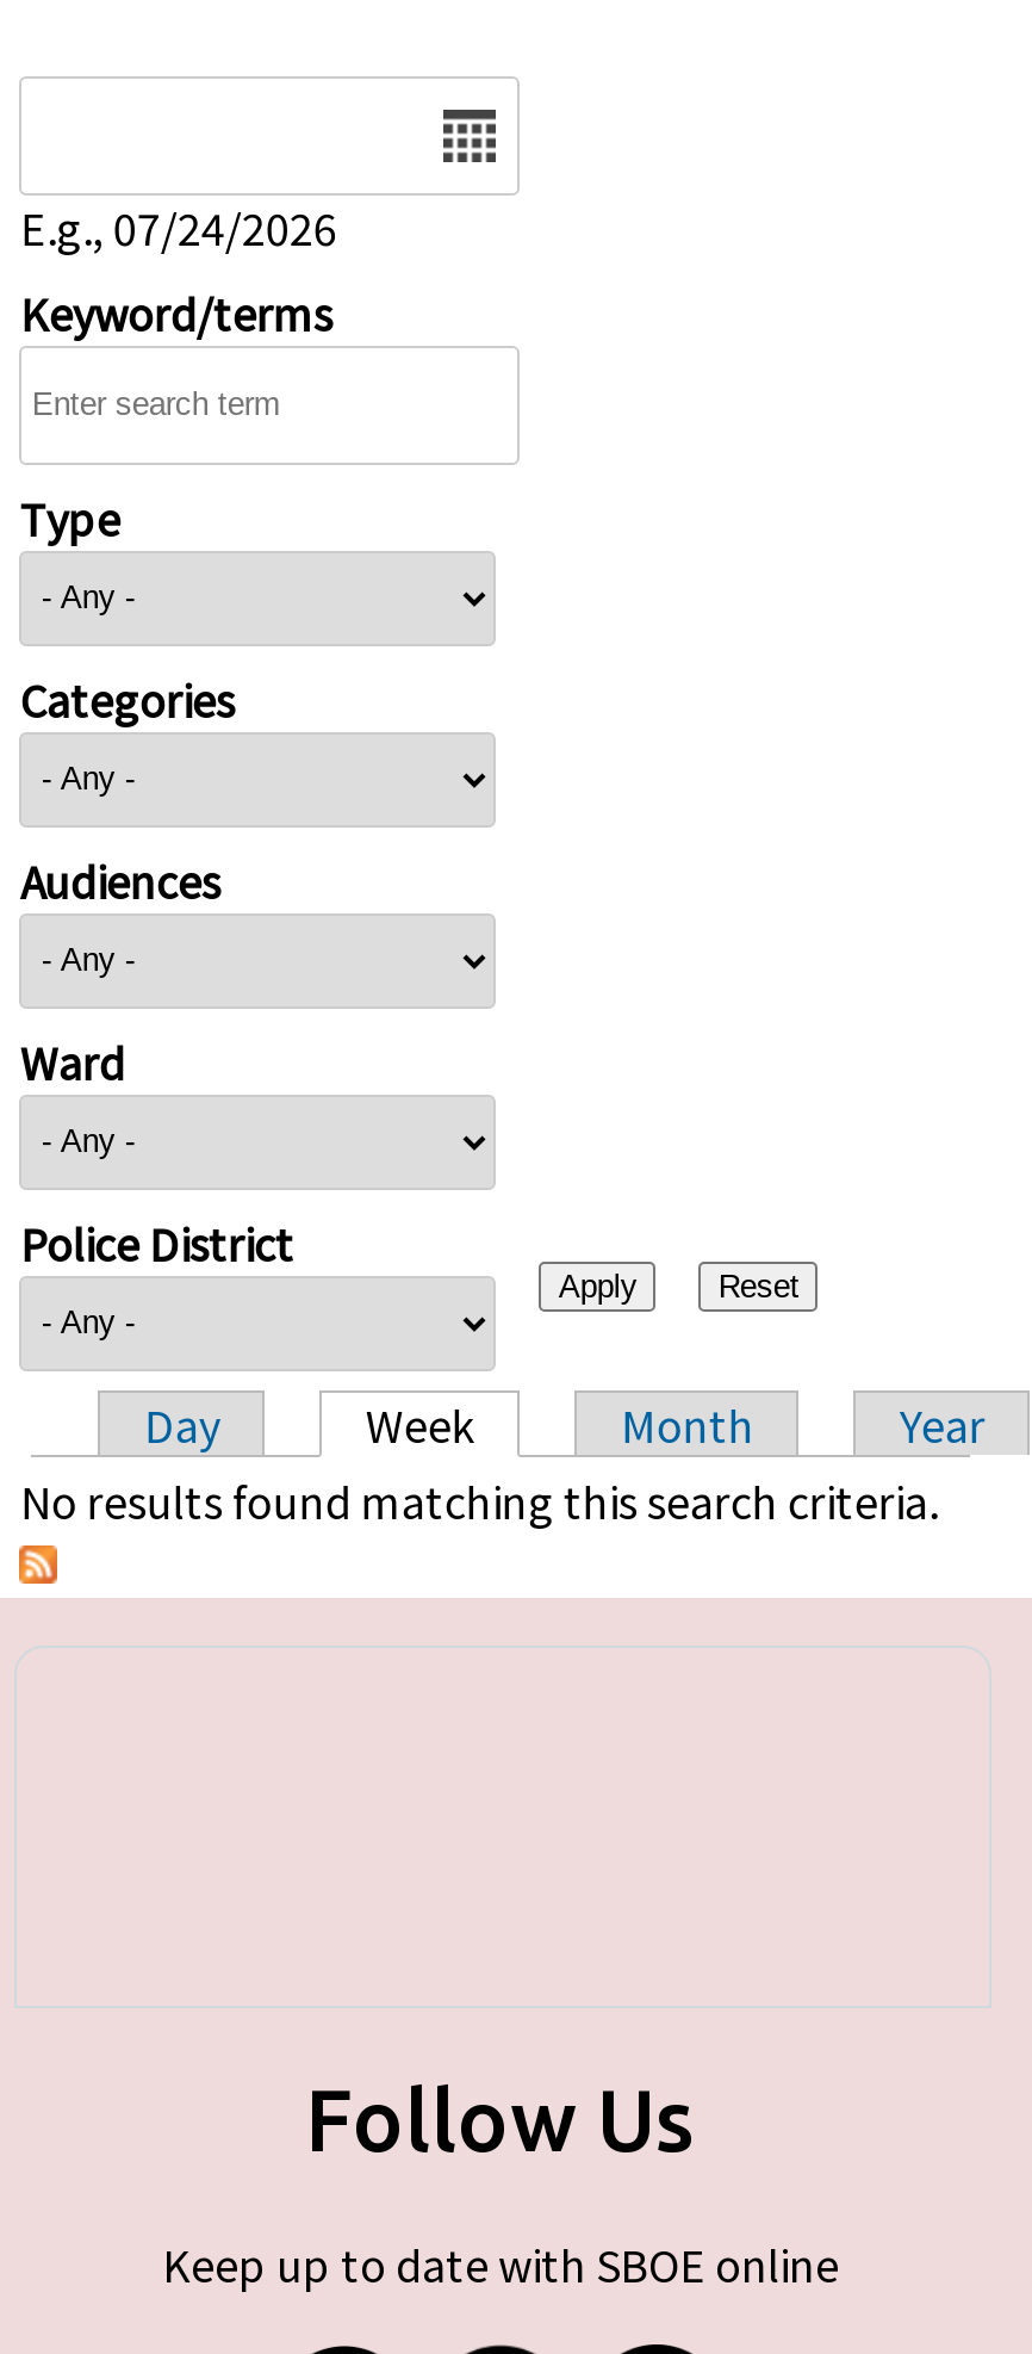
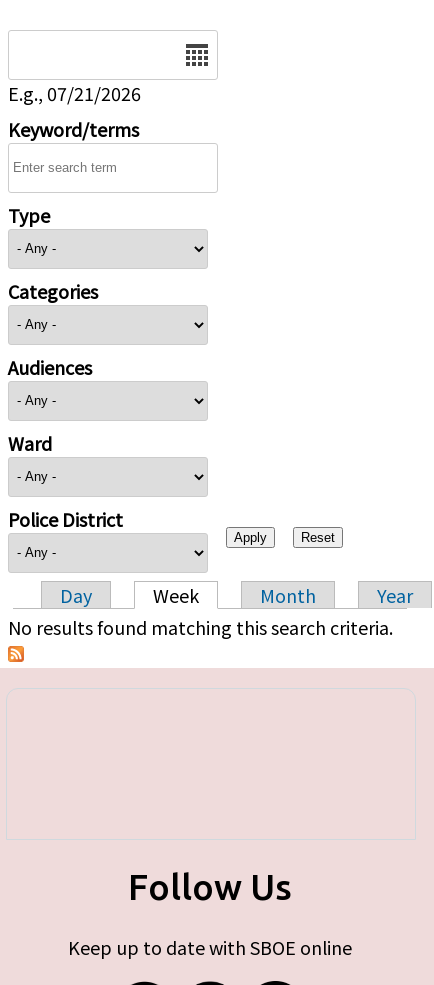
- E.g., 07/24/2026
+ E.g., 07/21/2026
